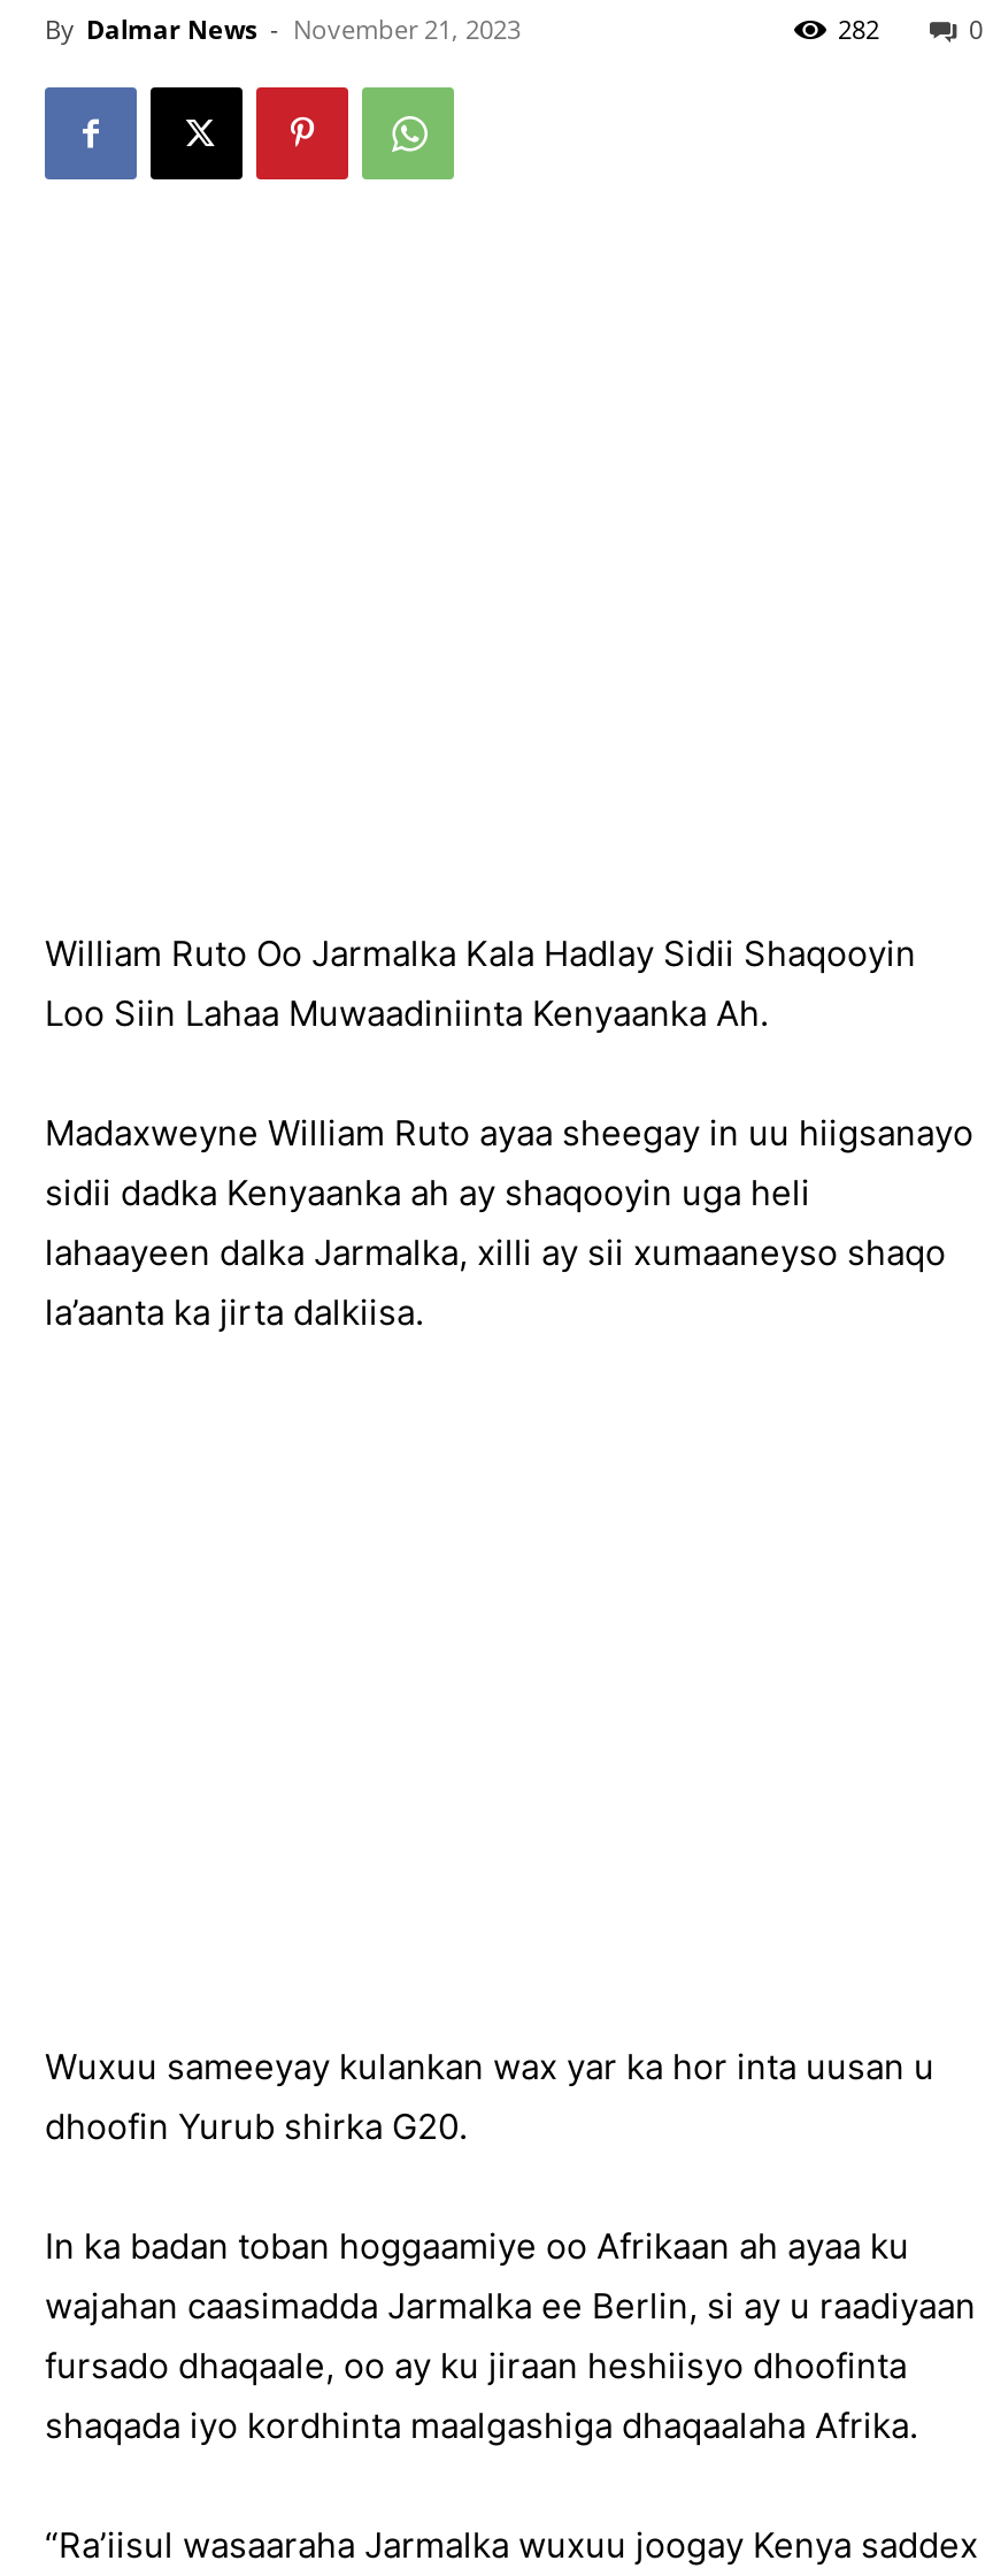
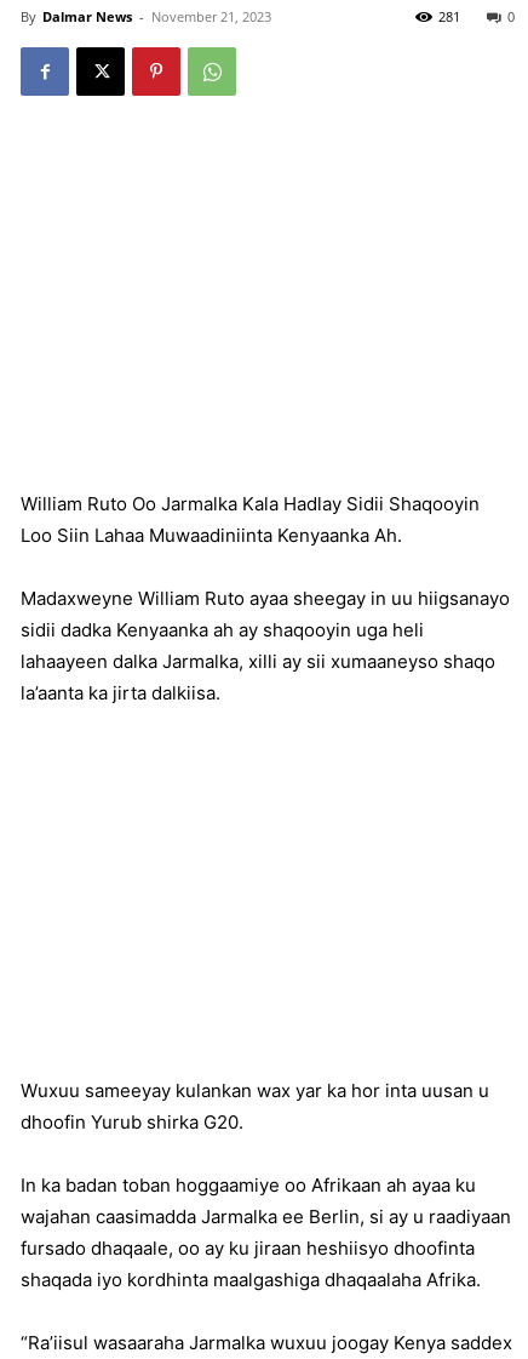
- 282
+ 281
